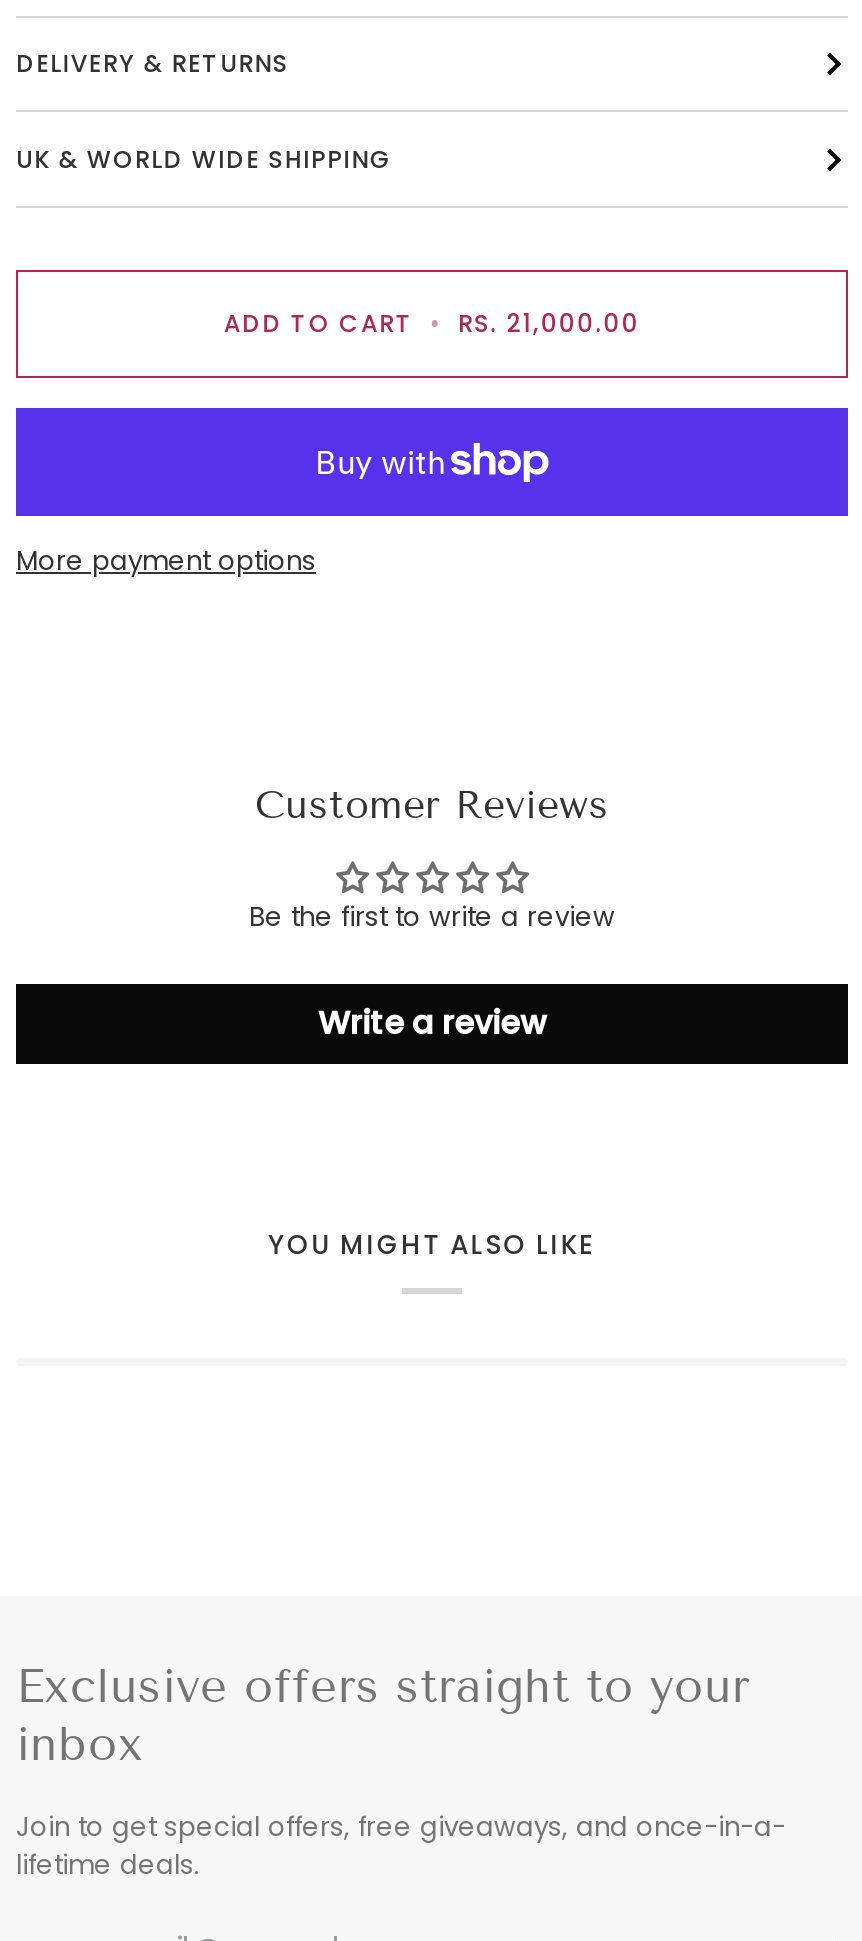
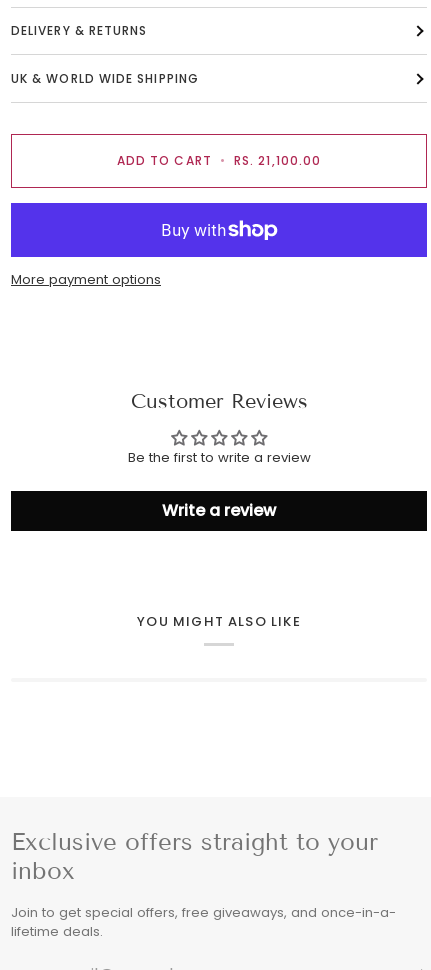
- ADD TO CART • RS. 21,000.00
+ ADD TO CART • RS. 21,100.00
